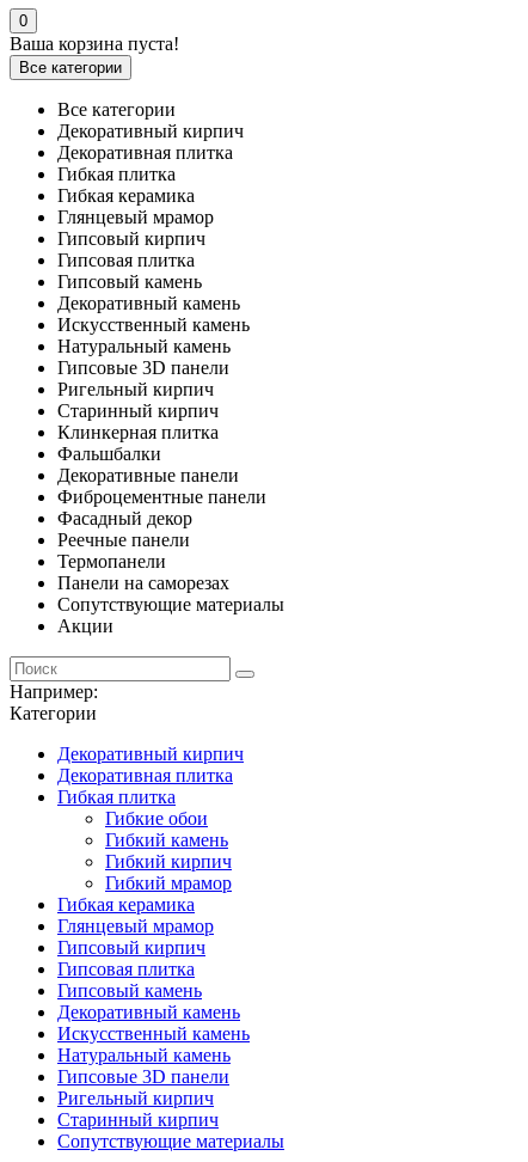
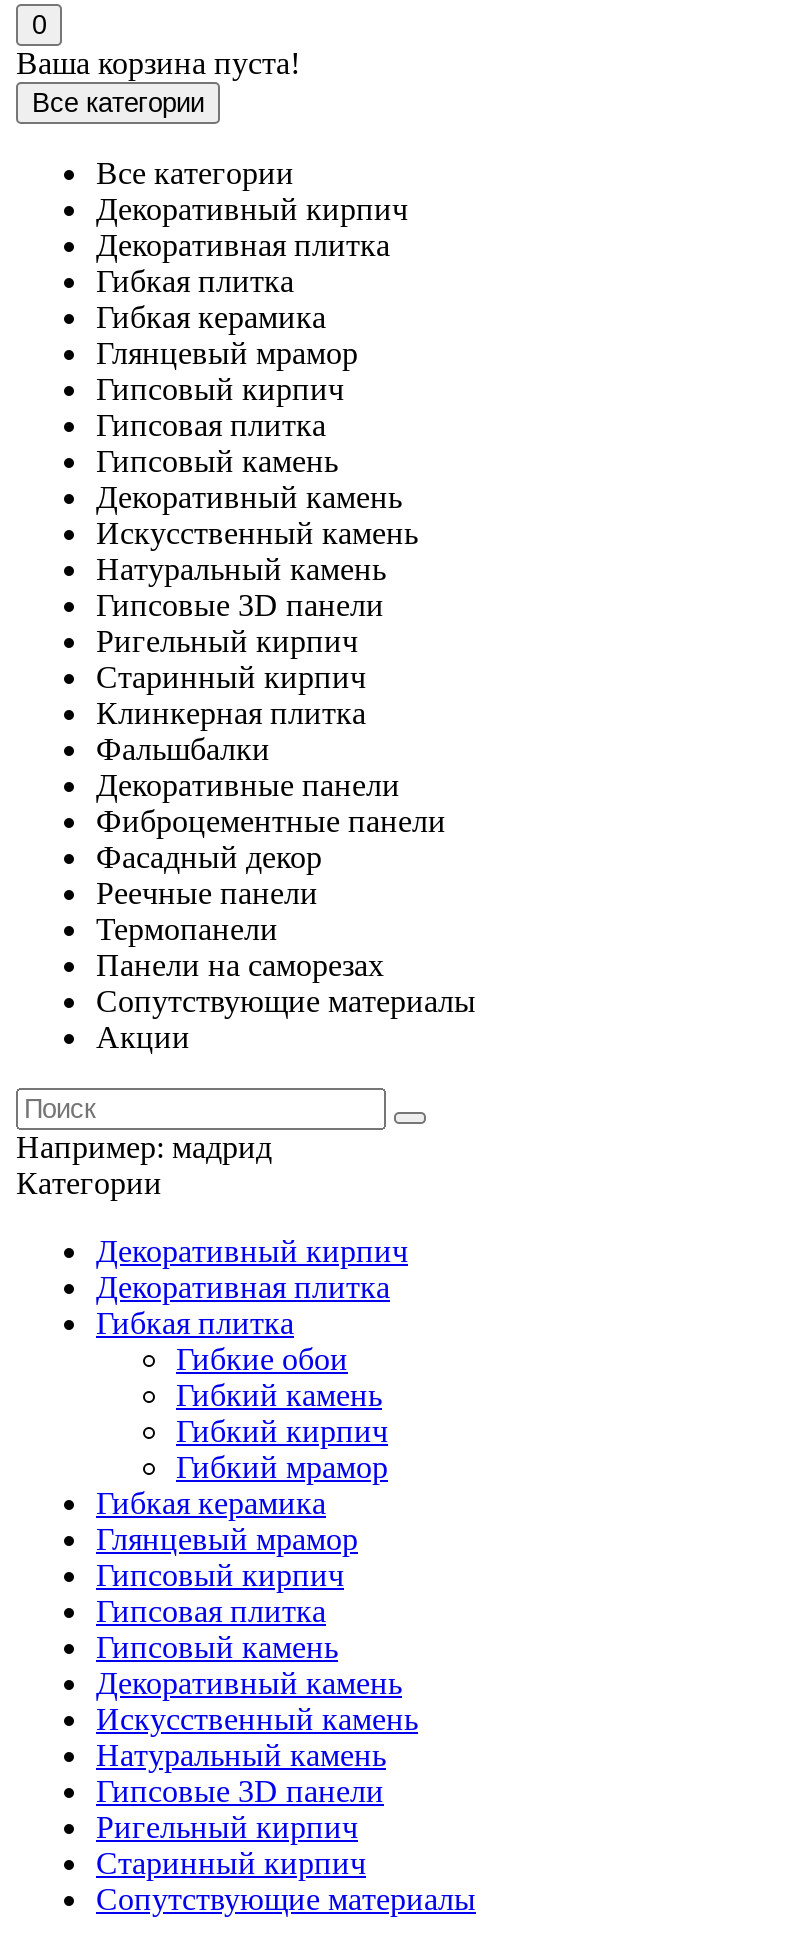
- Например:
+ Например:мадрид
